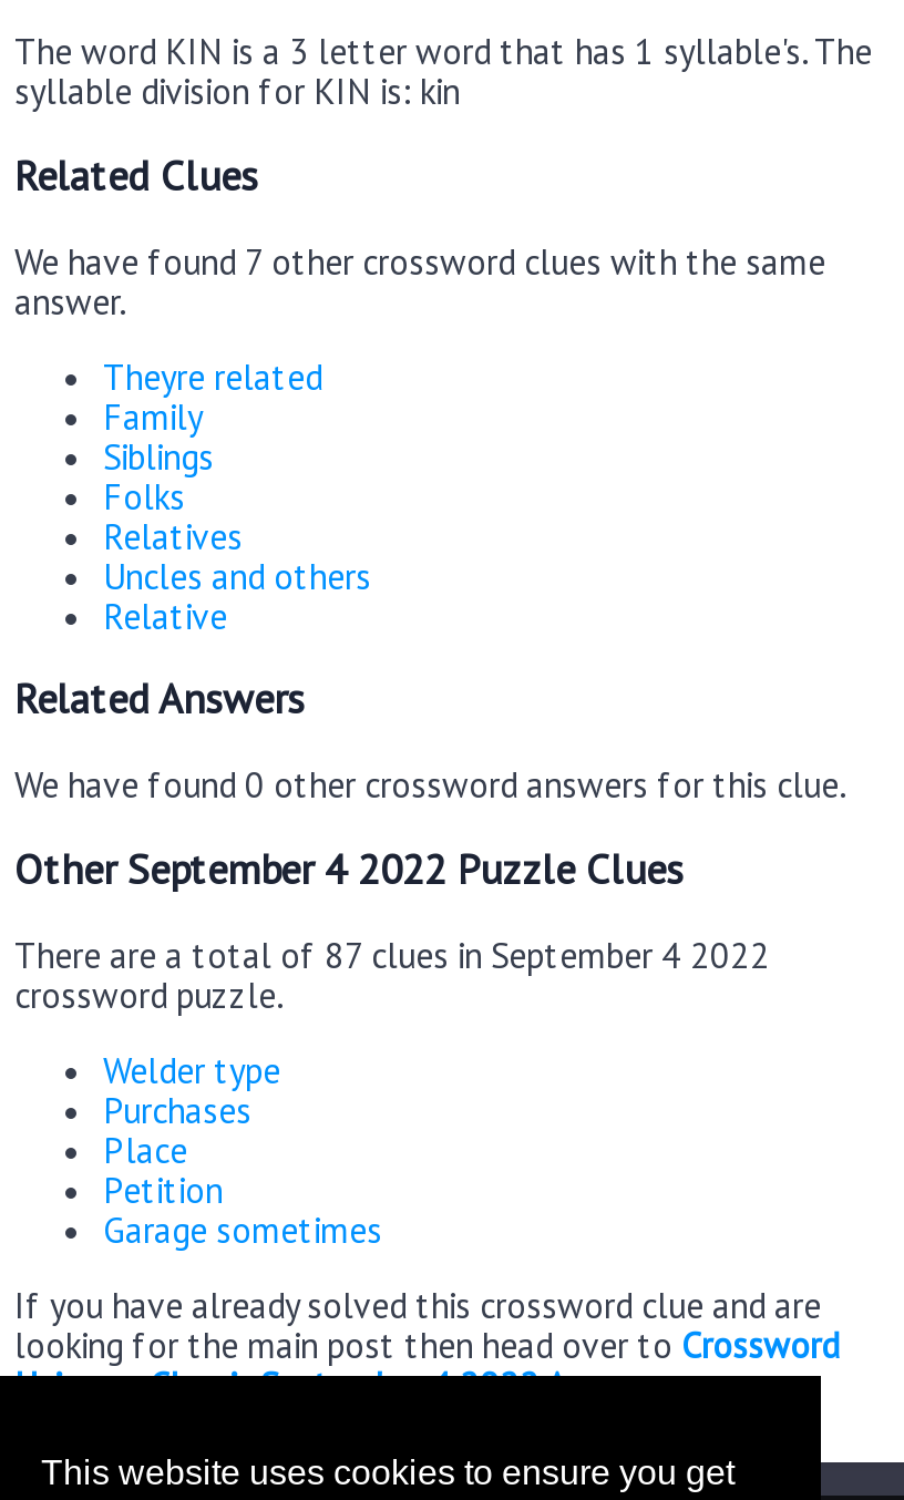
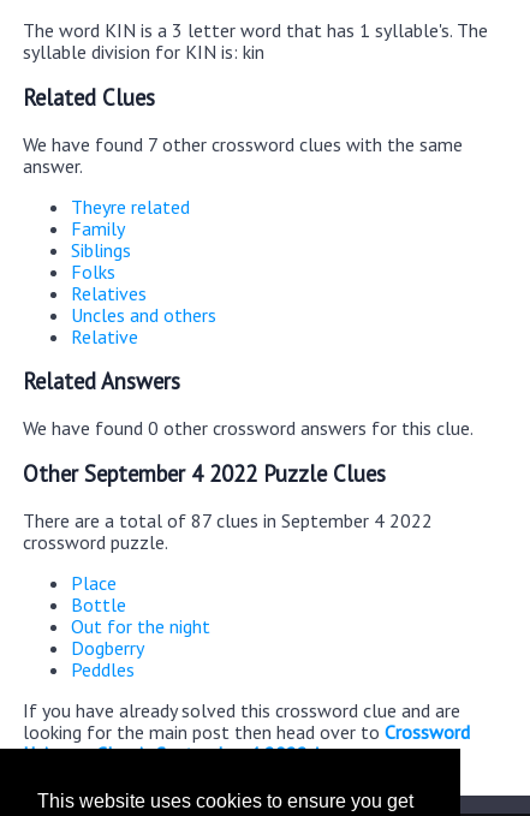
- Welder type
- Purchases

moved up: Place

- Petition
- Garage sometimes
+ Bottle
+ Out for the night
+ Dogberry
+ Peddles
